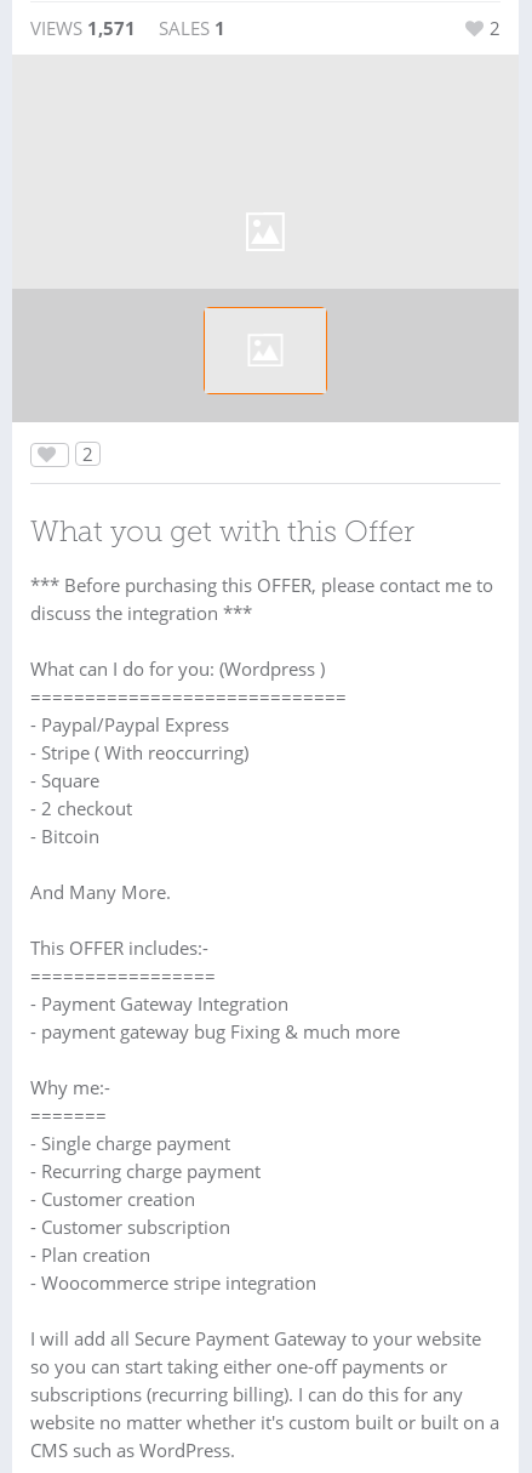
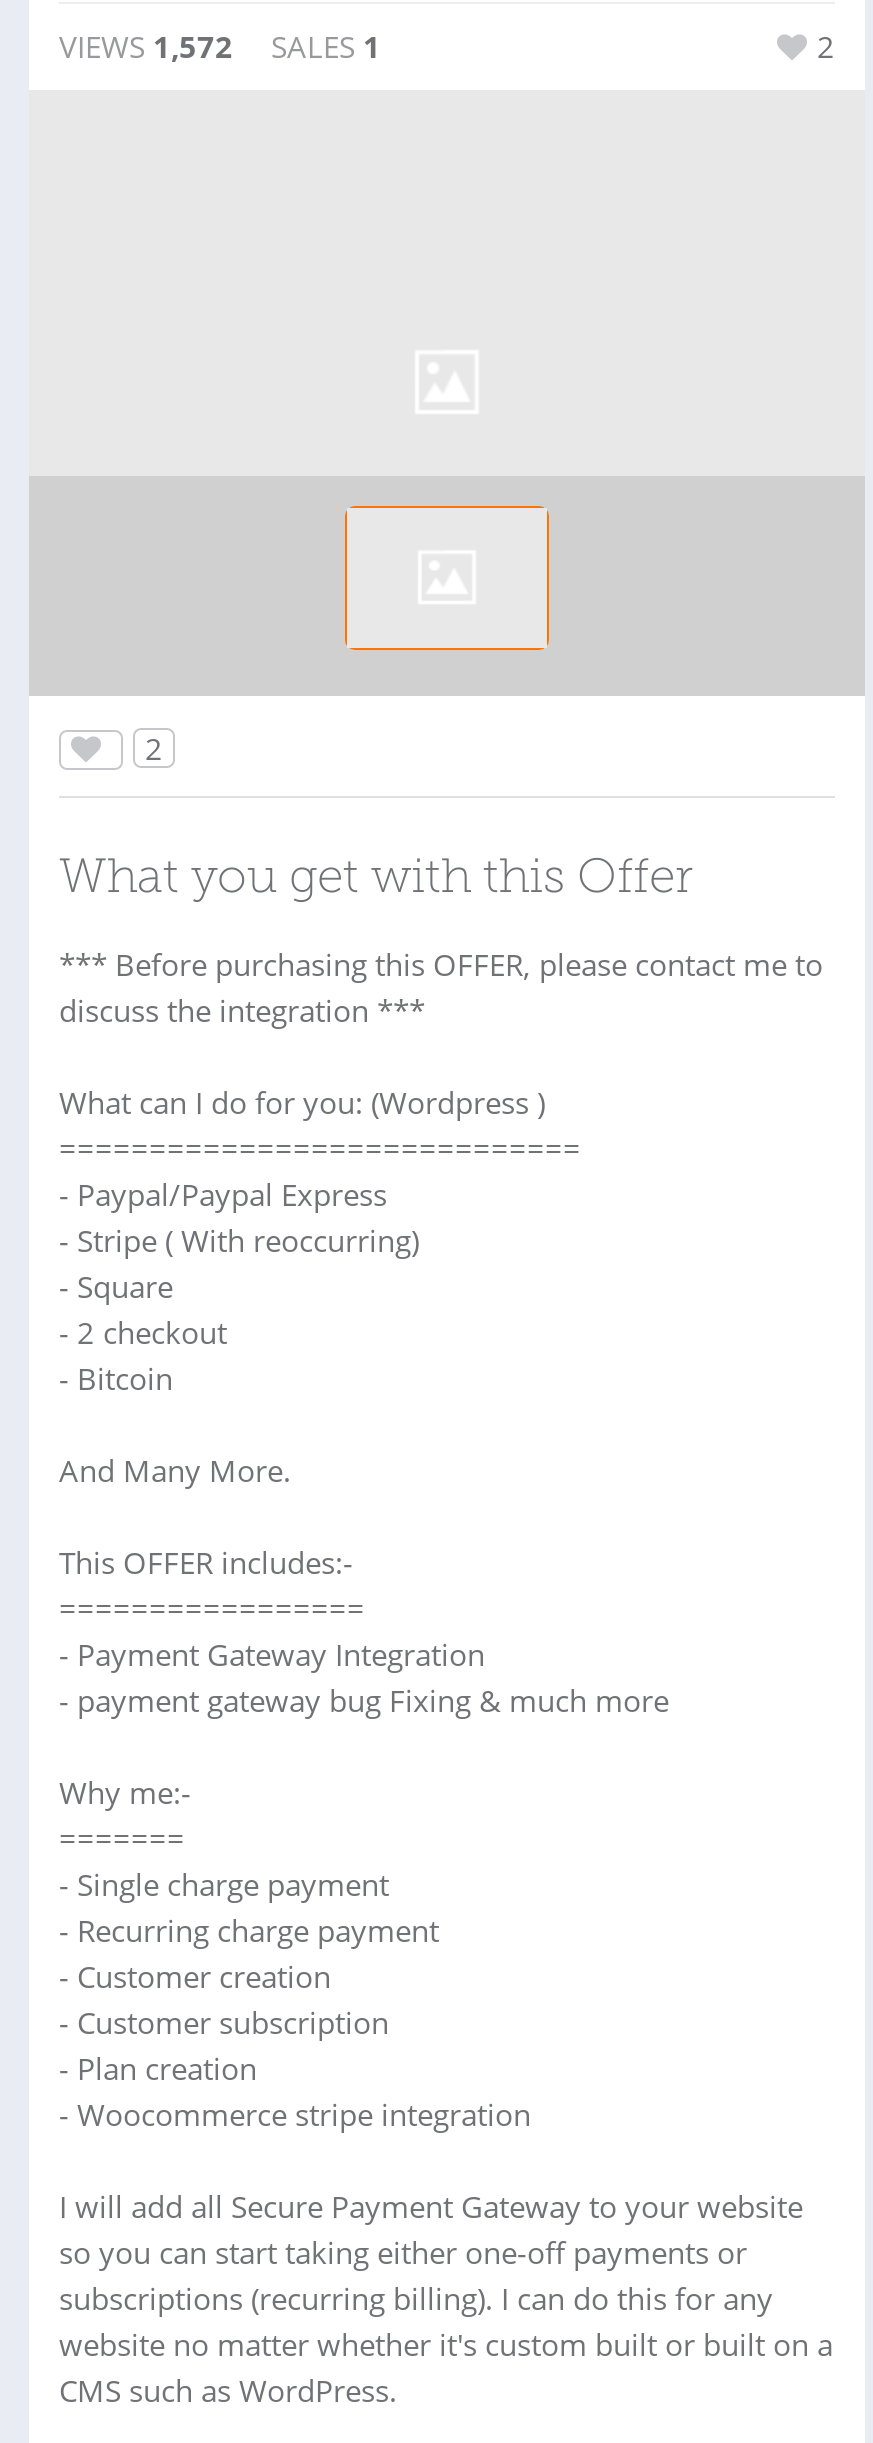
- VIEWS 1,571 SALES 1
+ VIEWS 1,572 SALES 1
